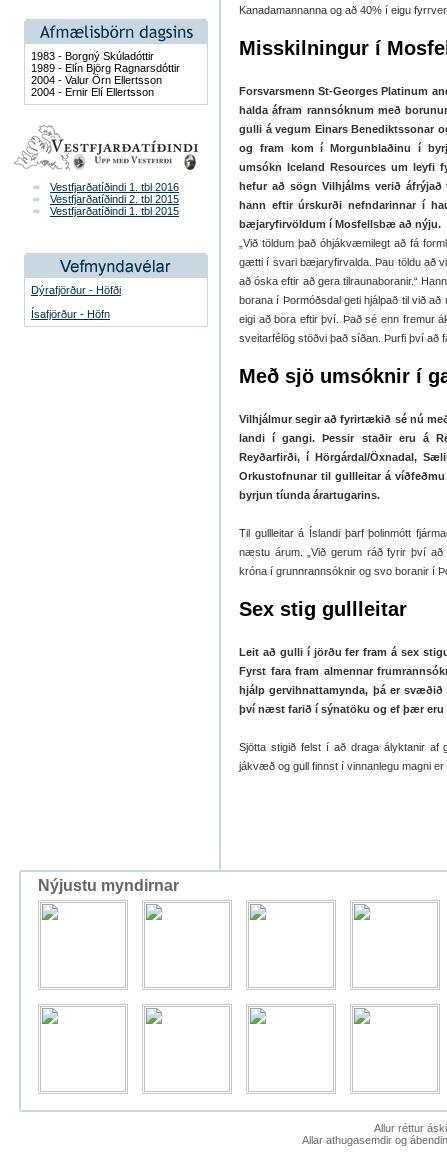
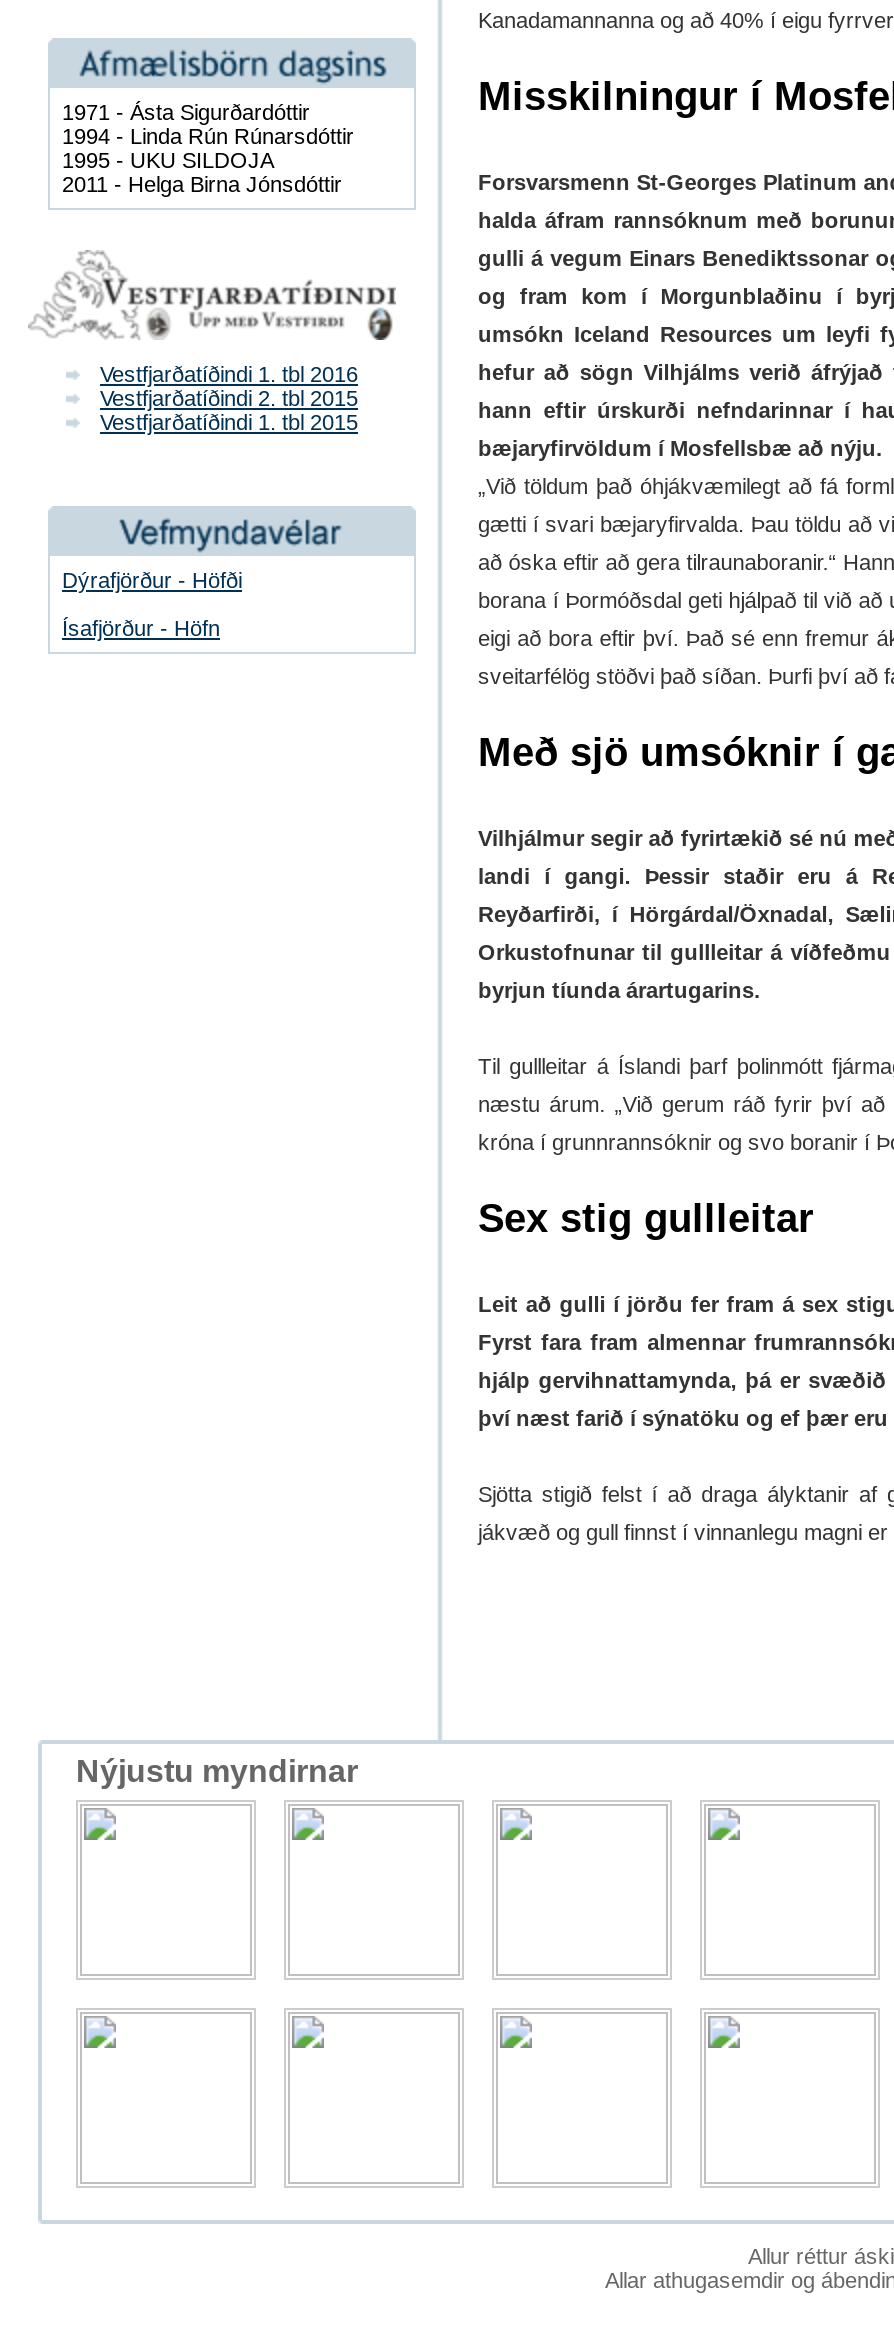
- 1983 - Borgný Skúladóttir
- 1989 - Elín Björg Ragnarsdóttir
- 2004 - Valur Örn Ellertsson
- 2004 - Ernir Elí Ellertsson
+ 1971 - Ásta Sigurðardóttir
+ 1994 - Linda Rún Rúnarsdóttir
+ 1995 - UKU SILDOJA
+ 2011 - Helga Birna Jónsdóttir
